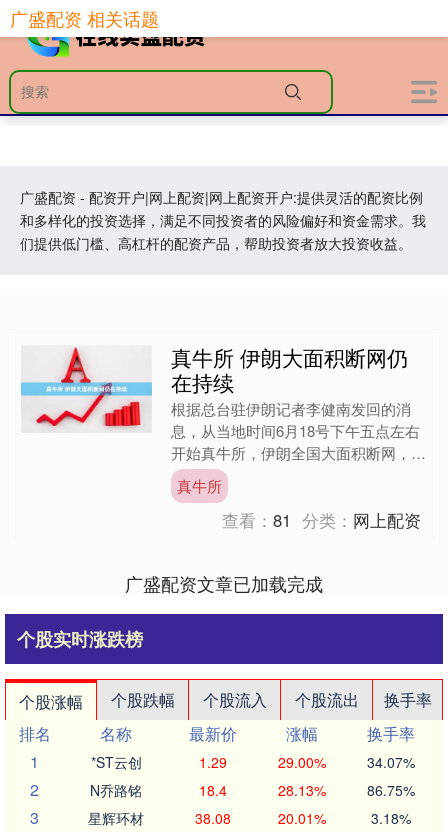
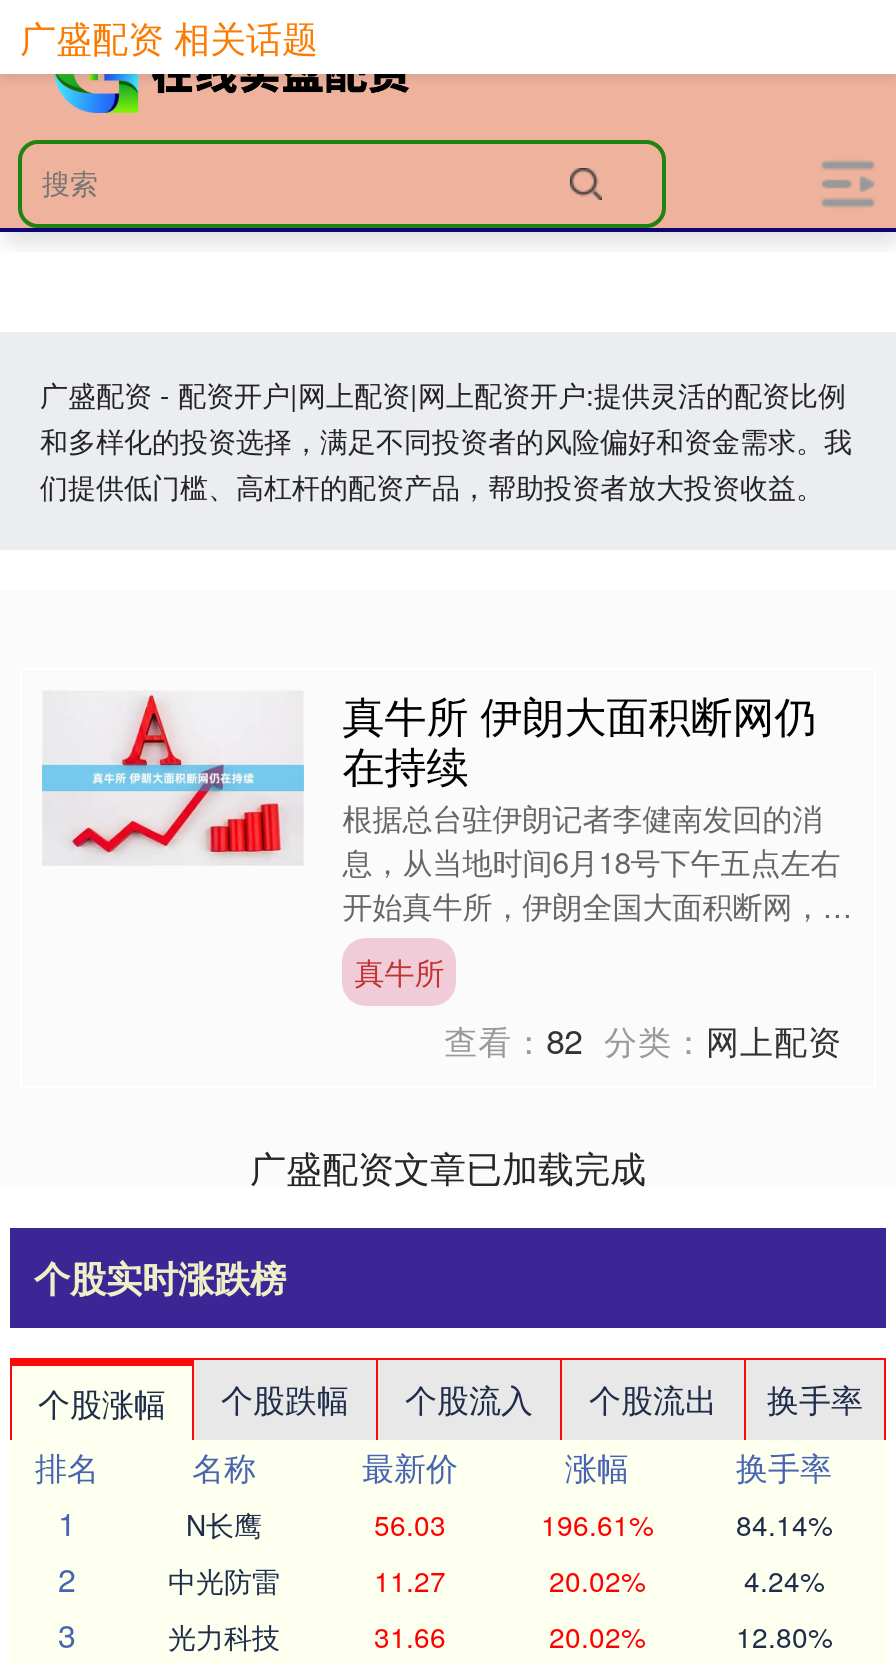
- 查看：81 分类：网上配资
+ 查看：82 分类：网上配资

- *ST云创
- 1.29
- 29.00%
- 34.07%
+ N长鹰
+ 56.03
+ 196.61%
+ 84.14%

- N乔路铭
- 18.4
- 28.13%
- 86.75%
+ 中光防雷
+ 11.27
+ 20.02%
+ 4.24%

- 星辉环材
- 38.08
- 20.01%
- 3.18%
+ 光力科技
+ 31.66
+ 20.02%
+ 12.80%
